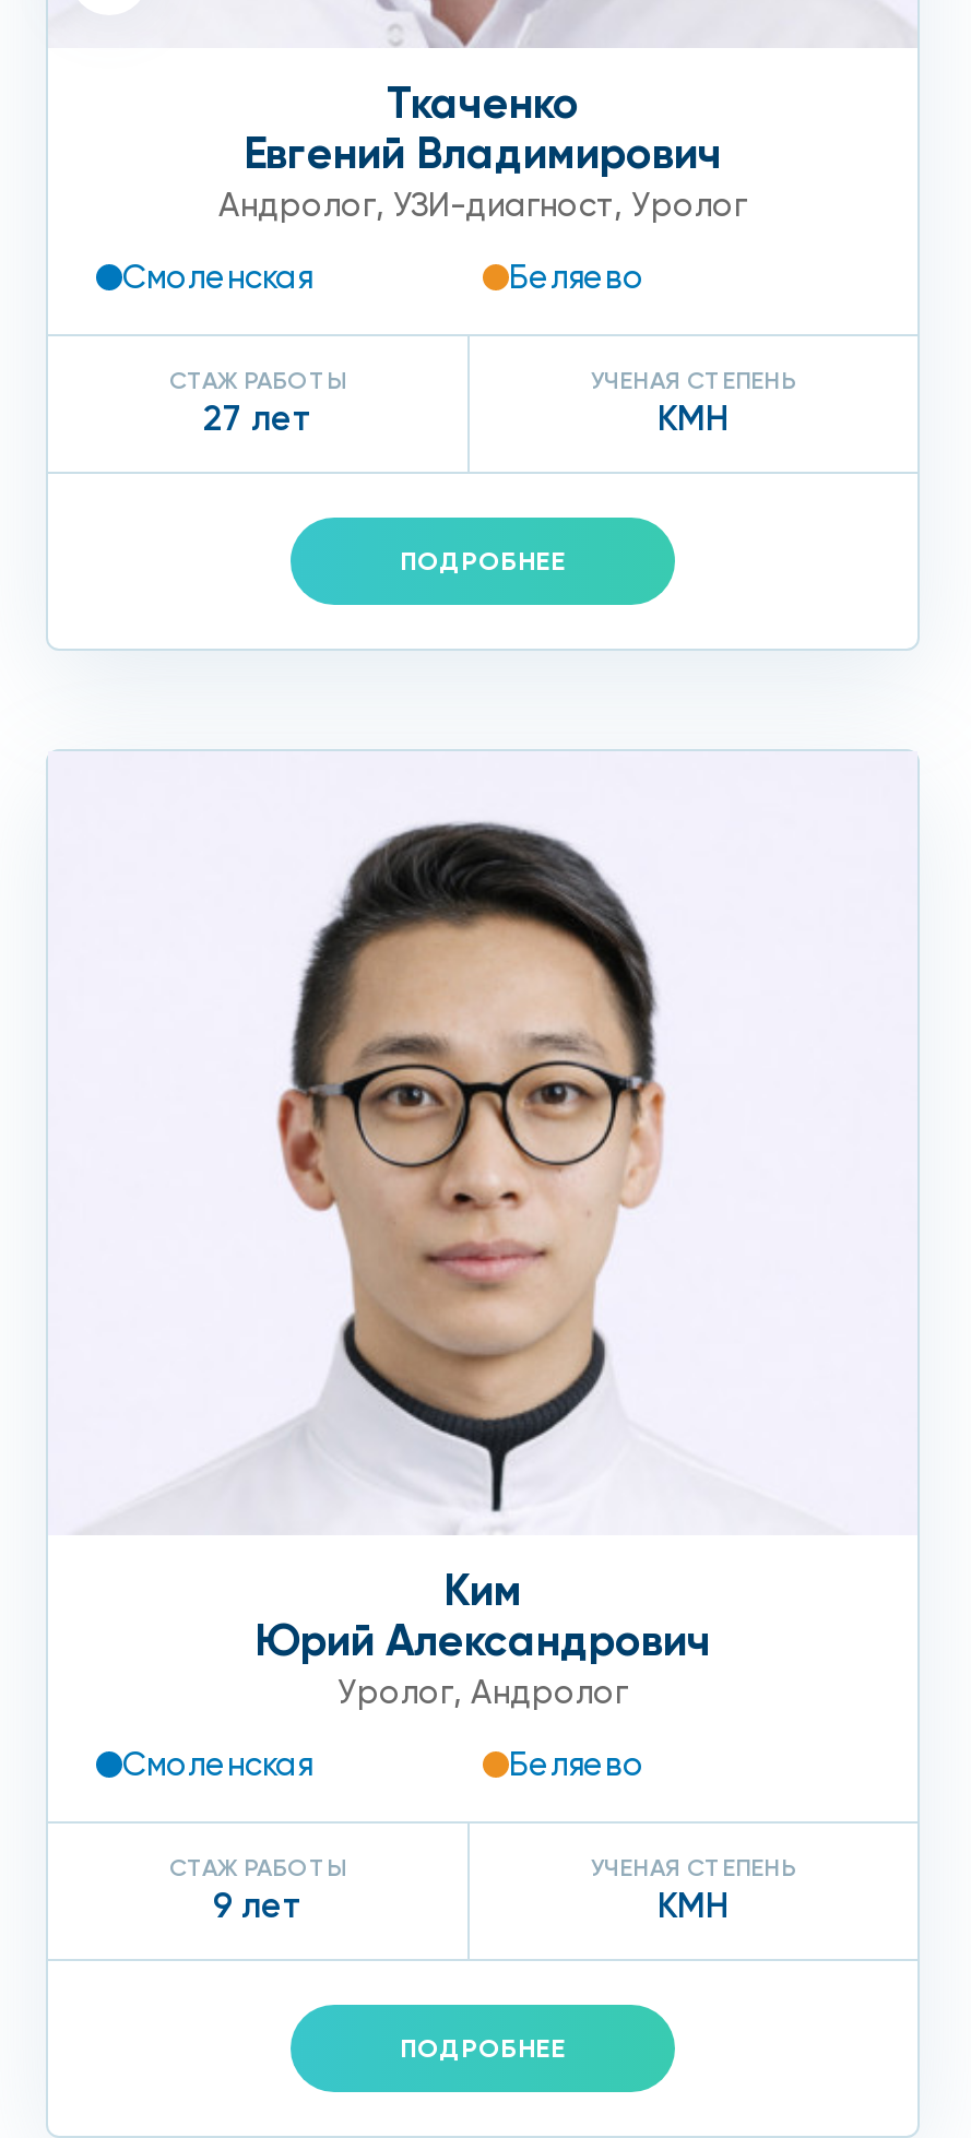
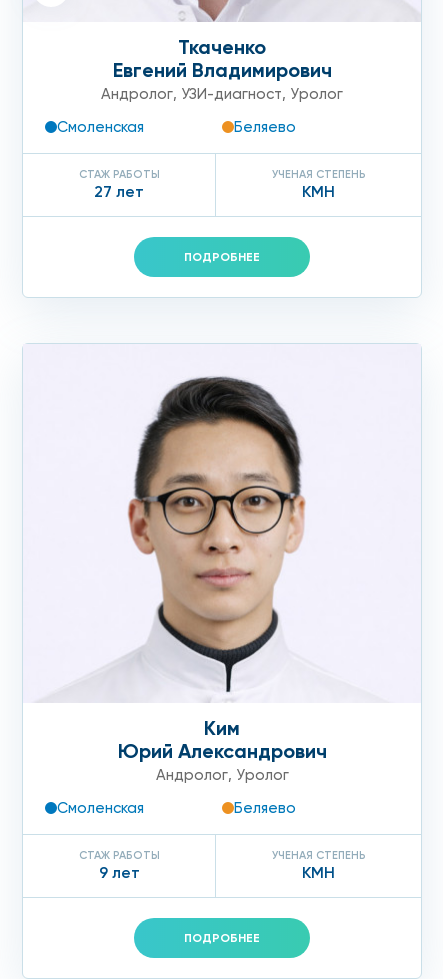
- Уролог, Андролог
+ Андролог, Уролог
